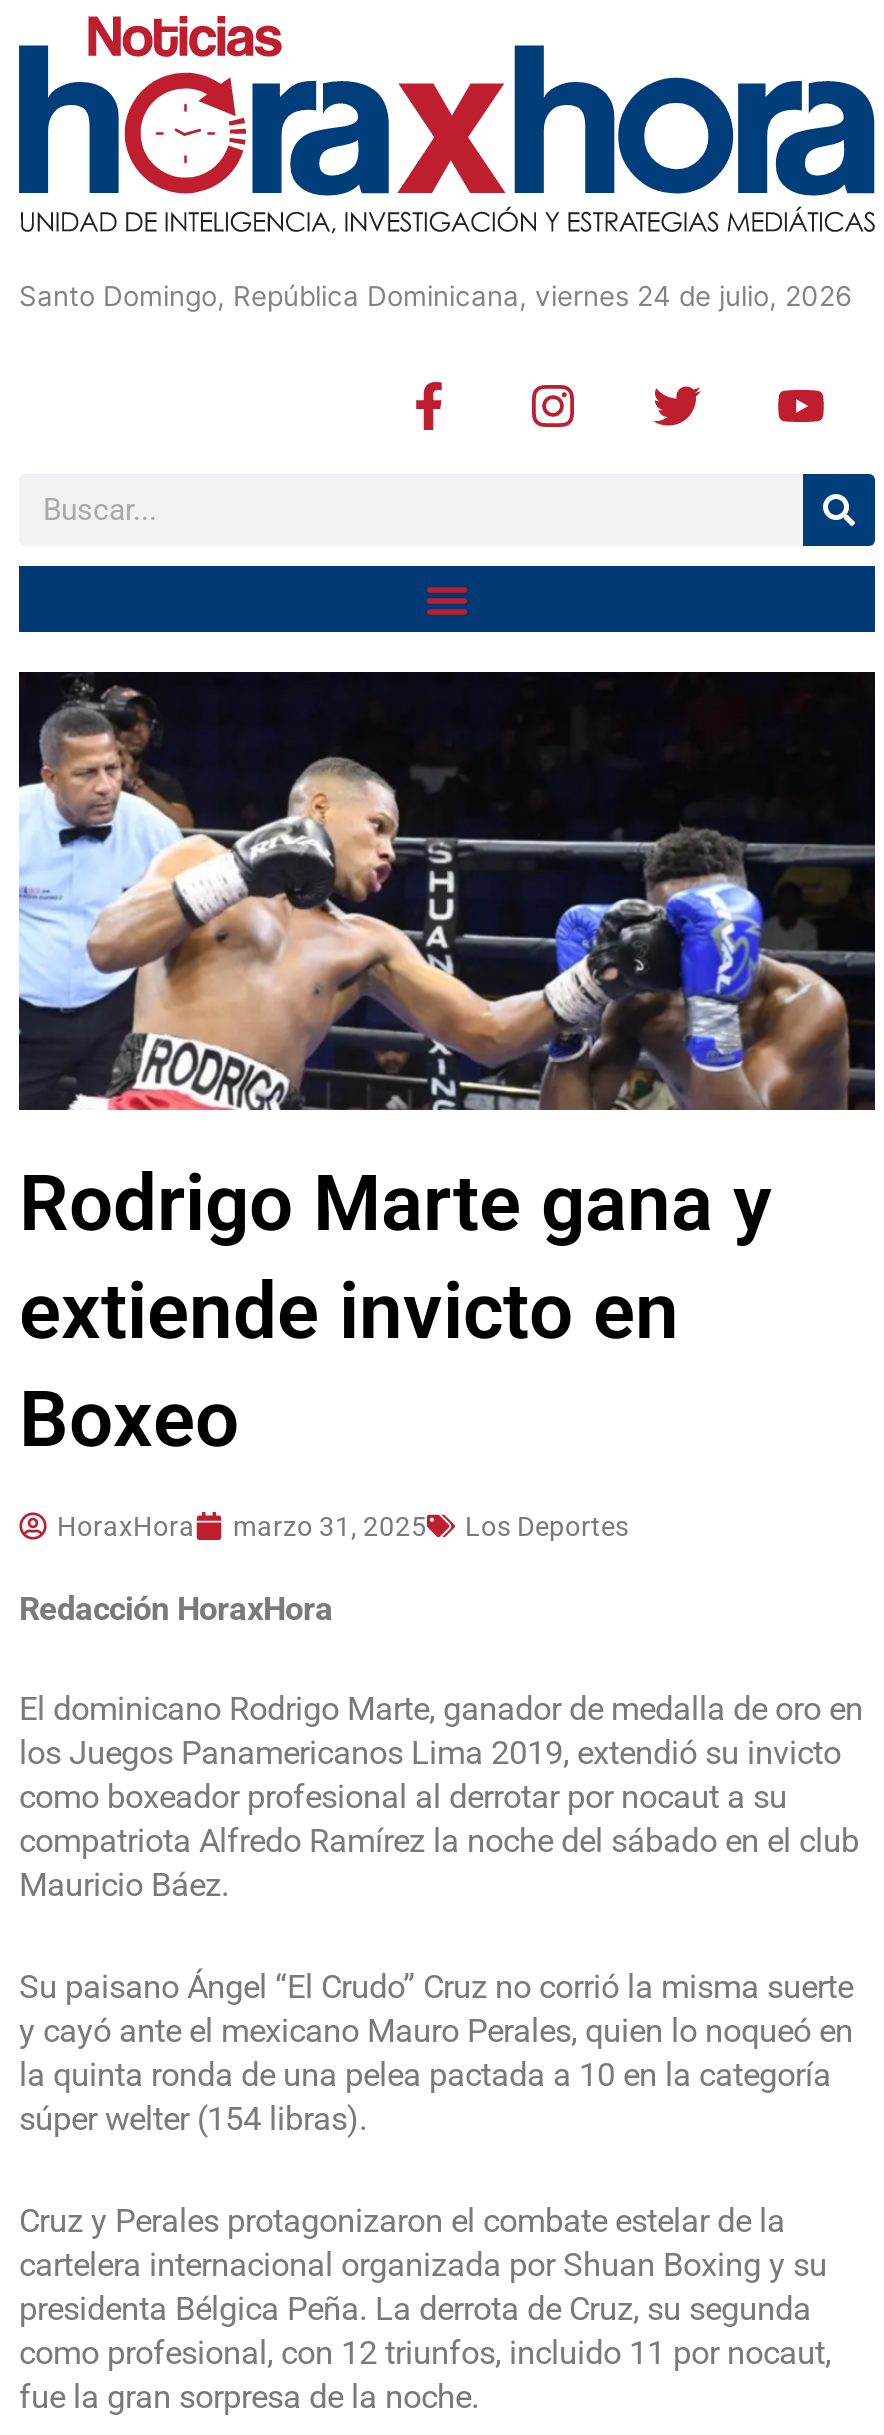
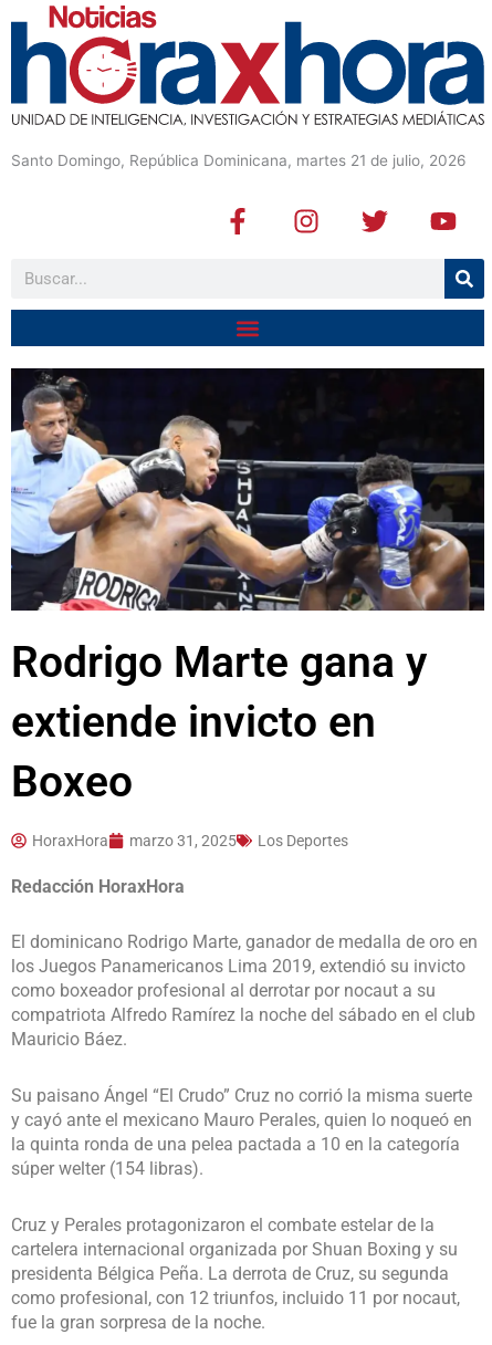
- Santo Domingo, República Dominicana, viernes 24 de julio, 2026
+ Santo Domingo, República Dominicana, martes 21 de julio, 2026
